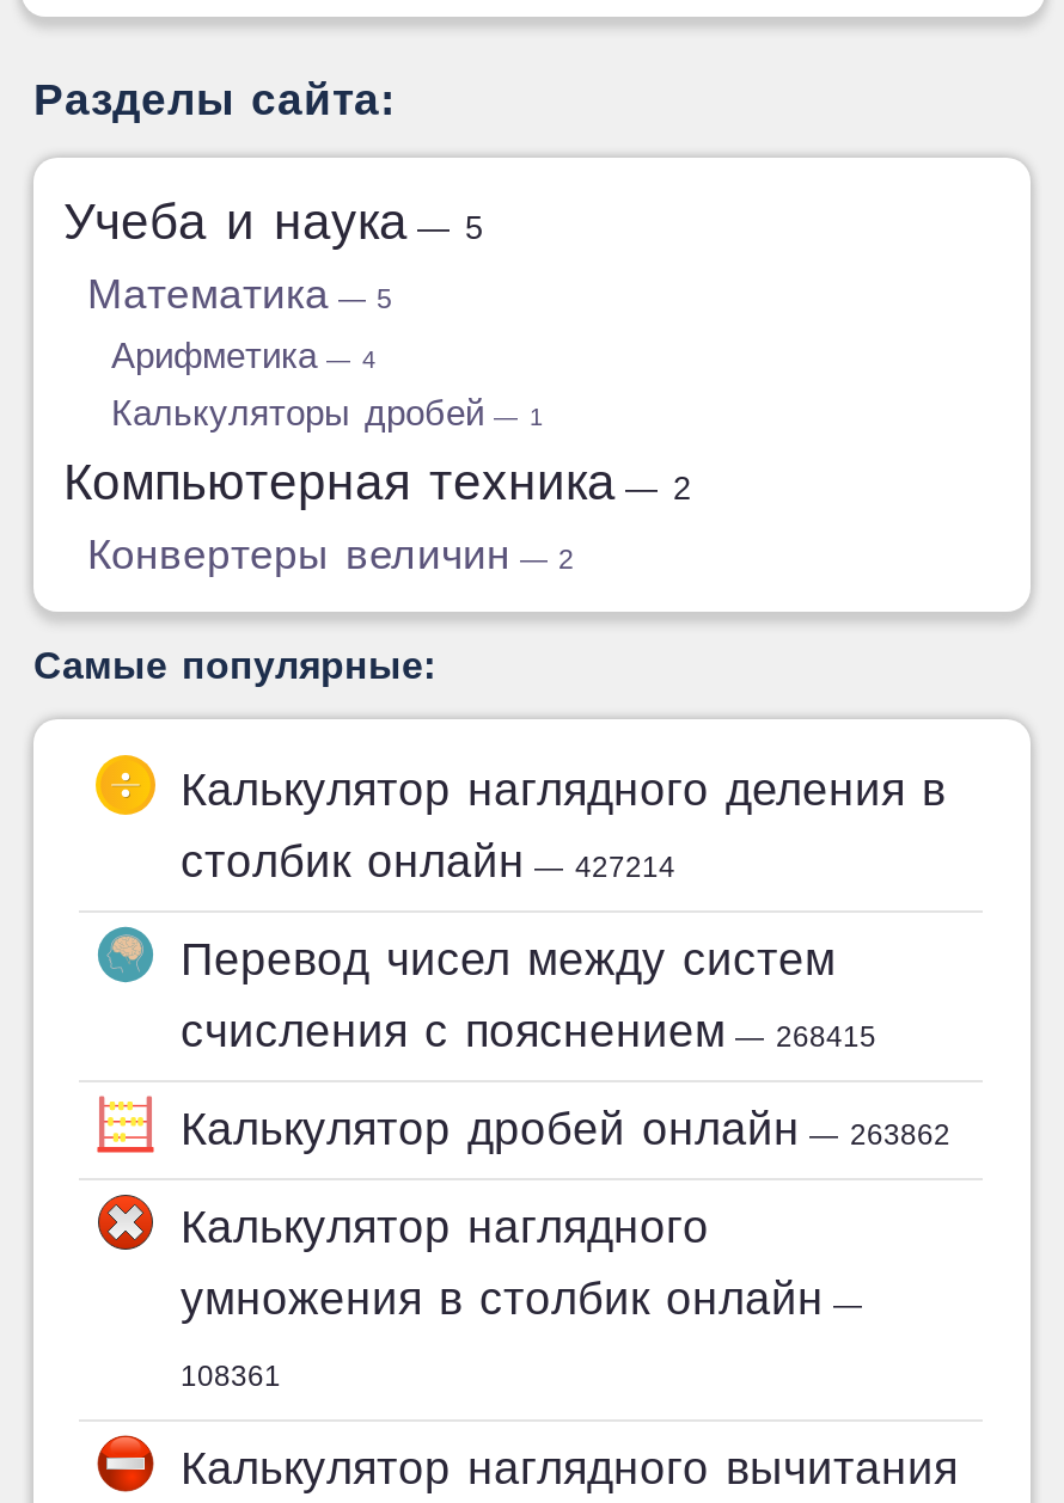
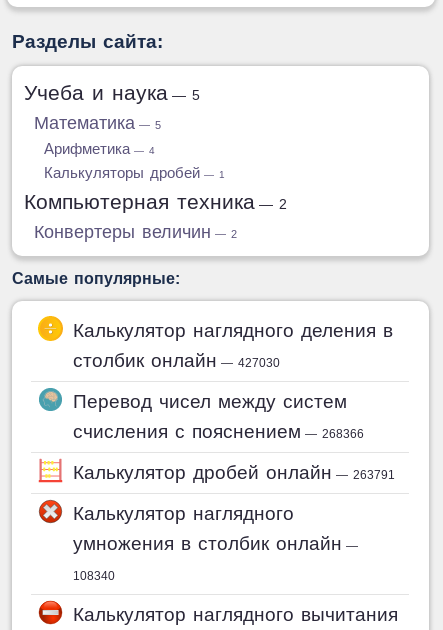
- столбик онлайн — 427214
+ столбик онлайн — 427030

- счисления с пояснением — 268415
+ счисления с пояснением — 268366

- Калькулятор дробей онлайн — 263862
+ Калькулятор дробей онлайн — 263791

- 108361
+ 108340
